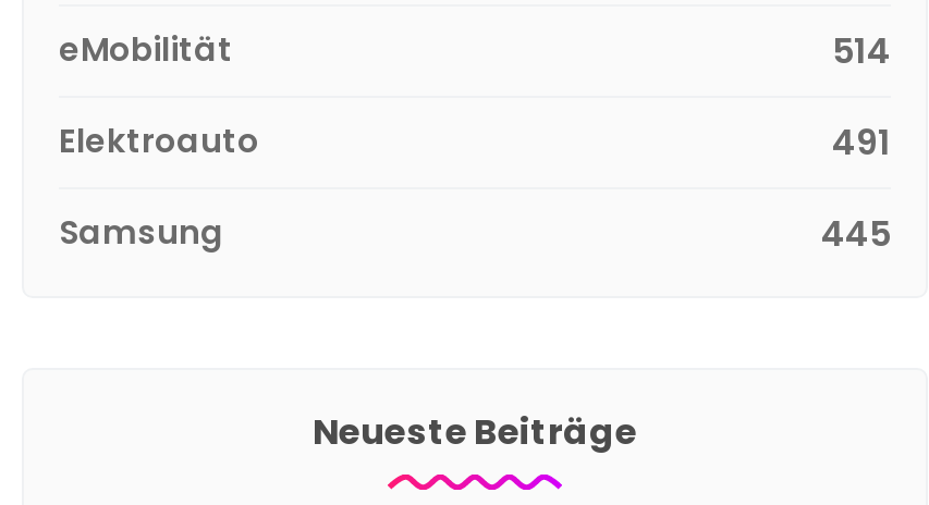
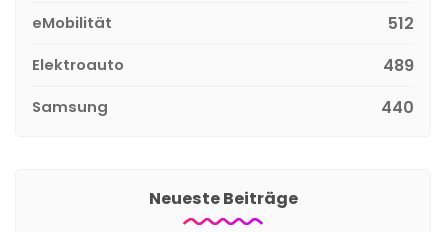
- 514
+ 512

- 491
+ 489

- 445
+ 440
